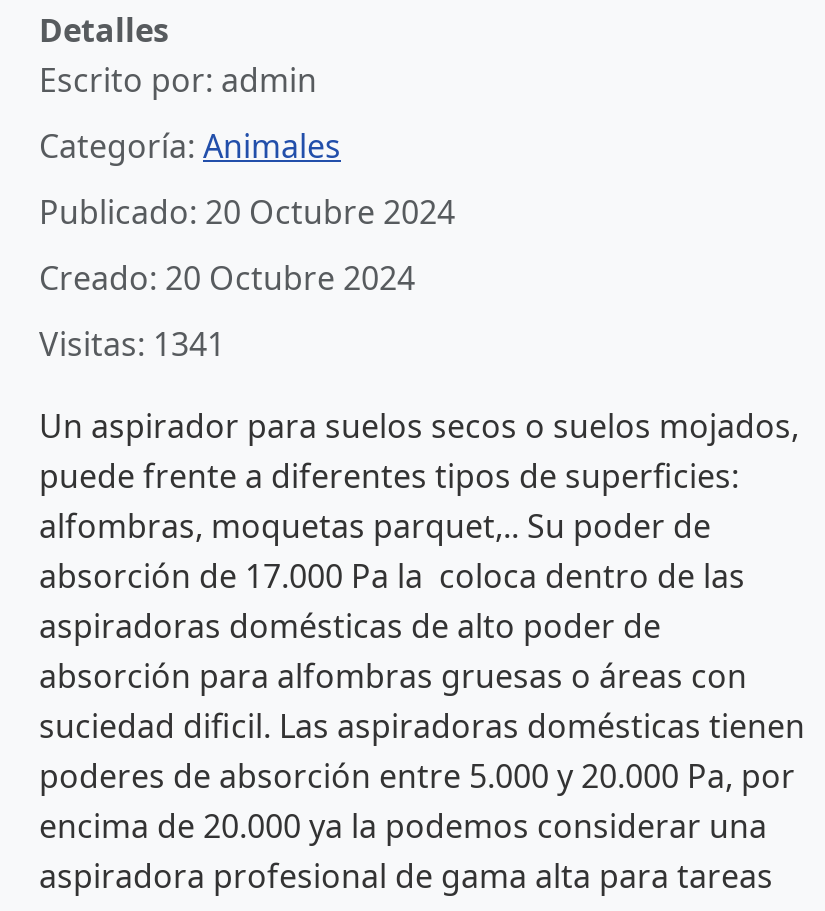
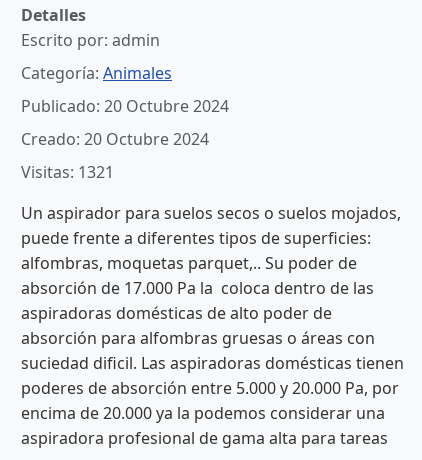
- Visitas: 1341
+ Visitas: 1321
